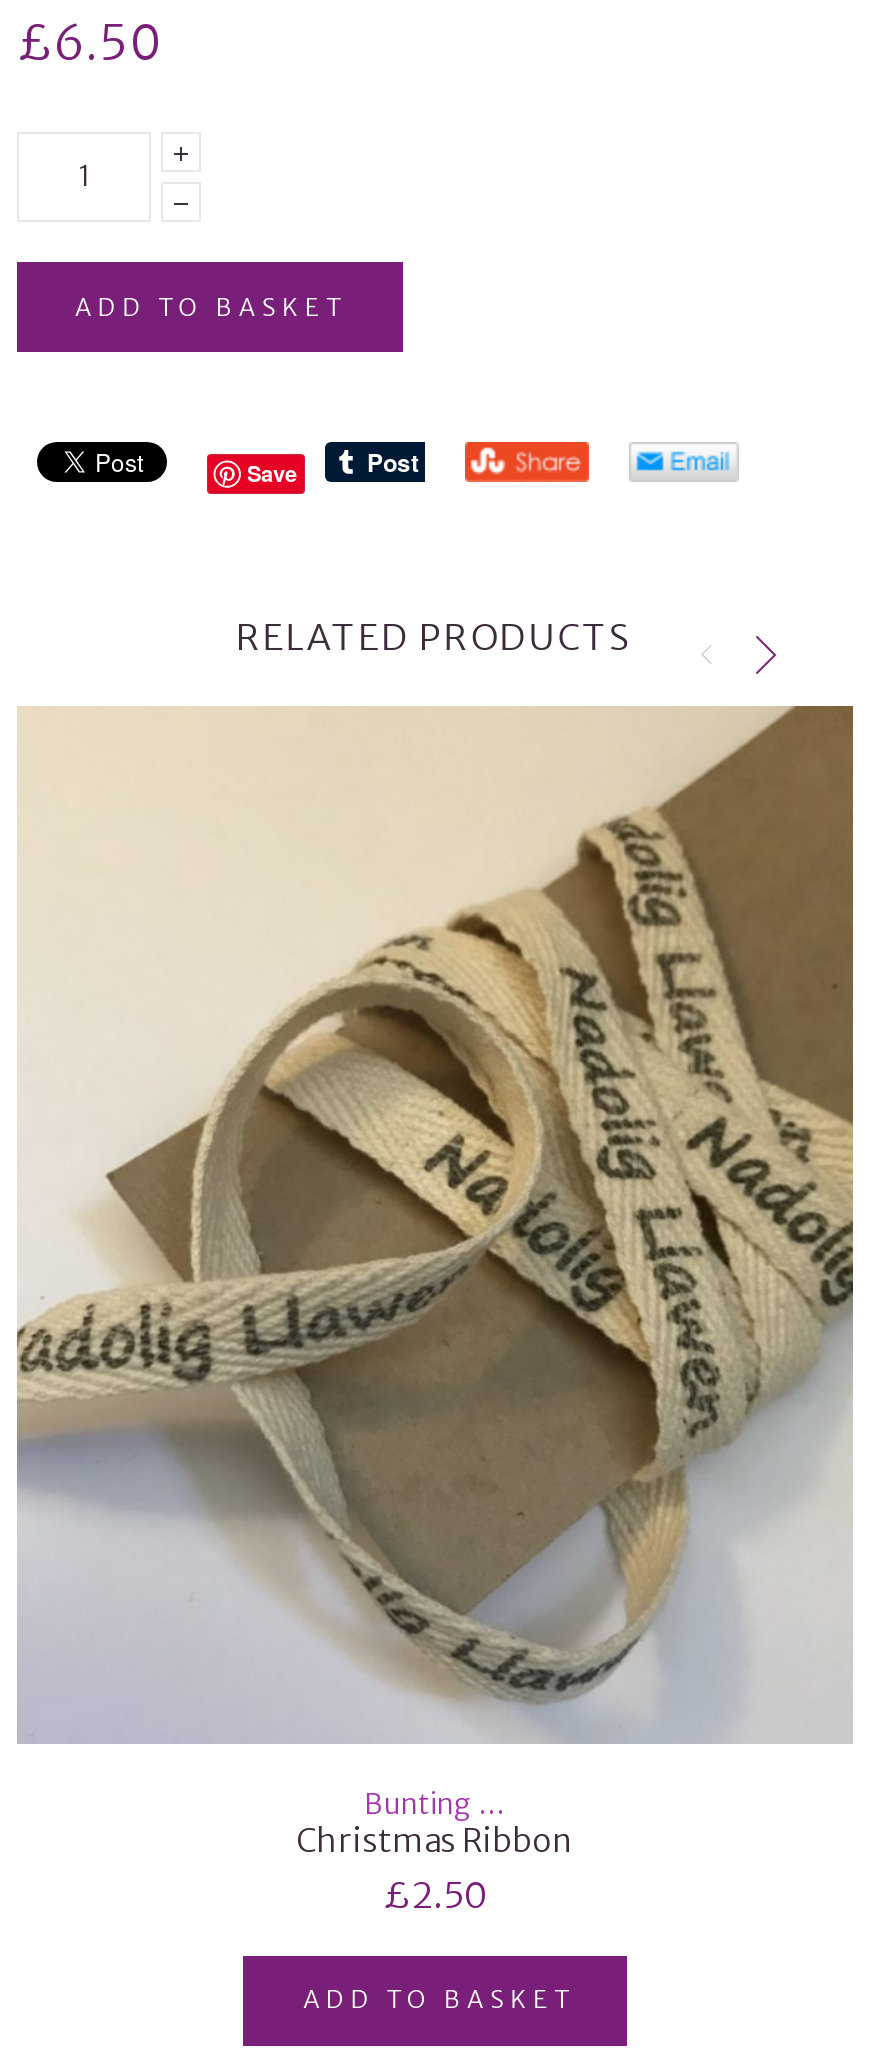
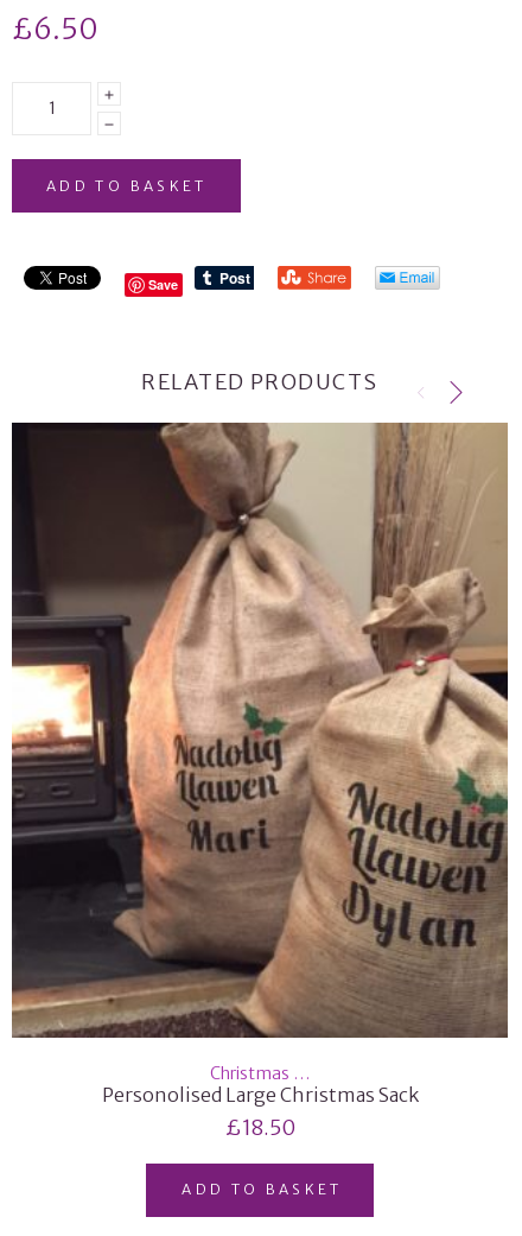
- [image]
- Bunting …
- Christmas Ribbon
- £2.50
+ [image]
+ Christmas …
+ Personolised Large Christmas Sack
+ £18.50
